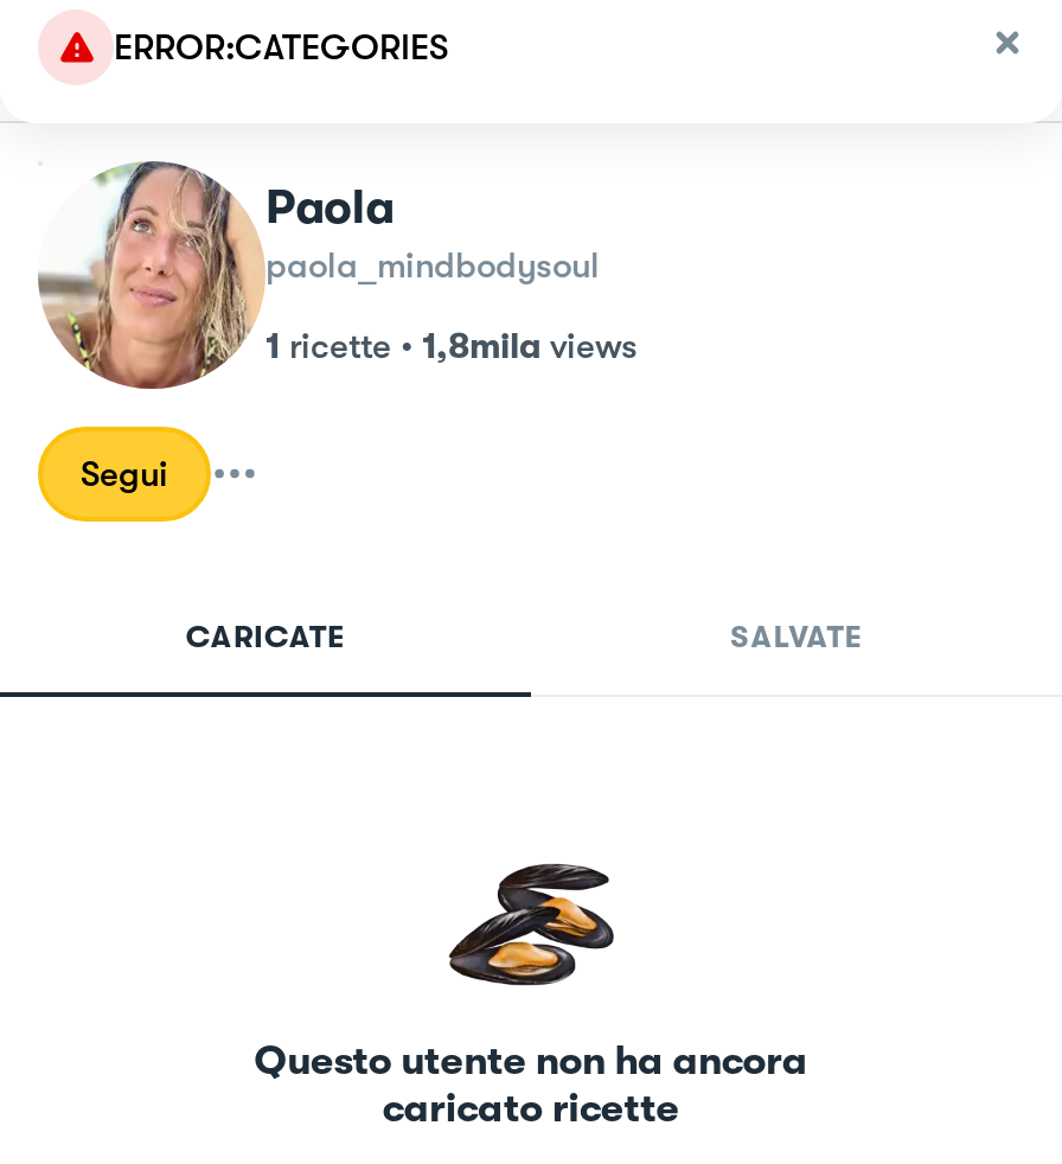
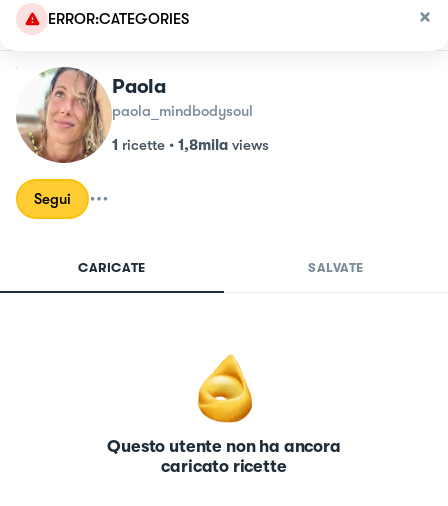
- [image]
+ [image]
